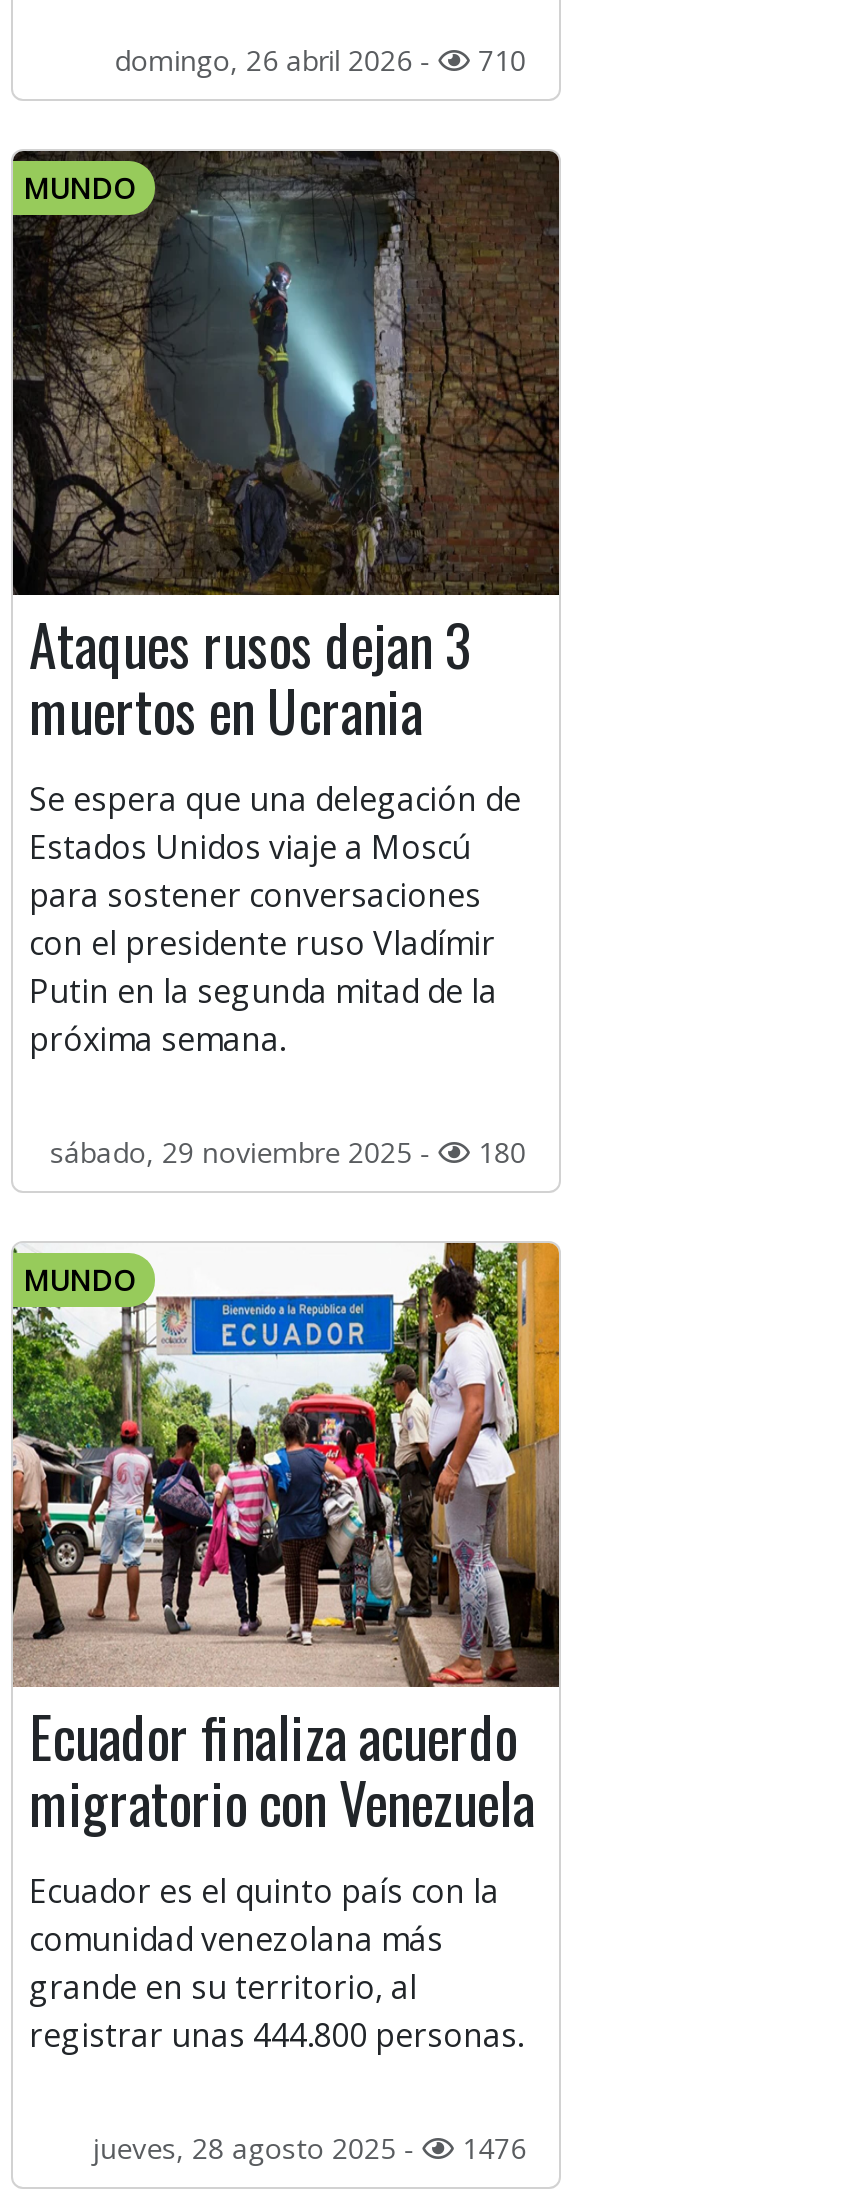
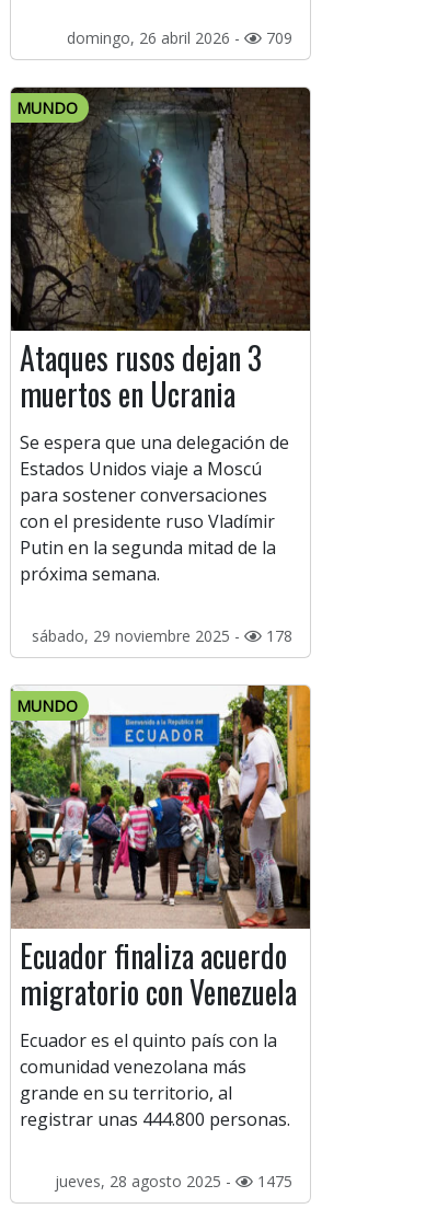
- domingo, 26 abril 2026 - 710
+ domingo, 26 abril 2026 - 709

- sábado, 29 noviembre 2025 - 180
+ sábado, 29 noviembre 2025 - 178

- jueves, 28 agosto 2025 - 1476
+ jueves, 28 agosto 2025 - 1475
